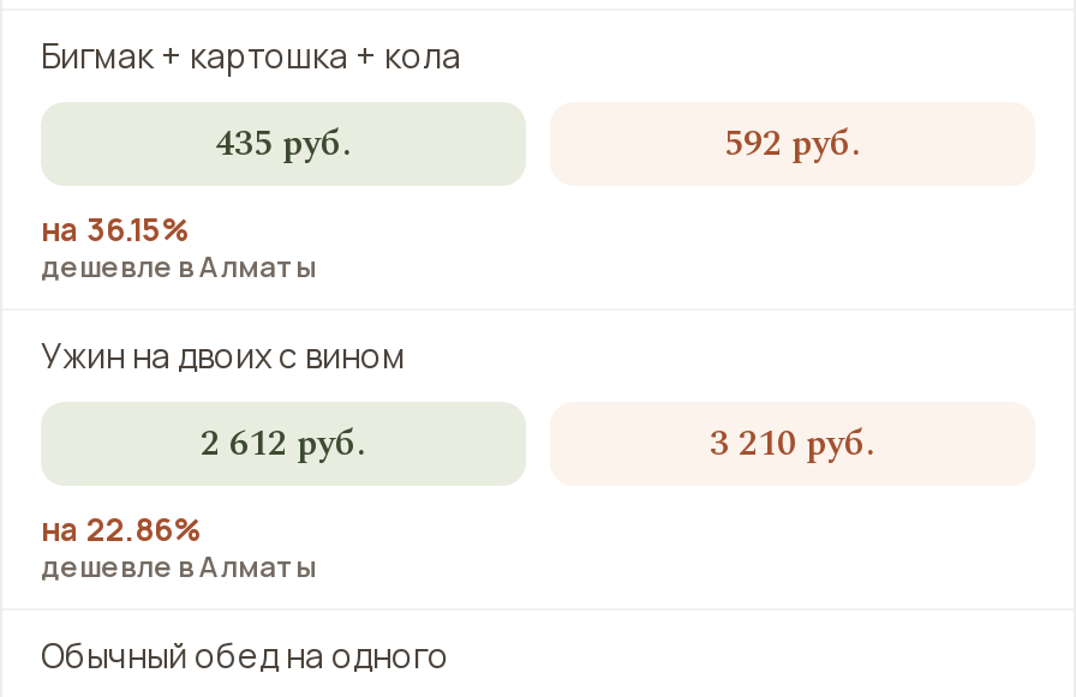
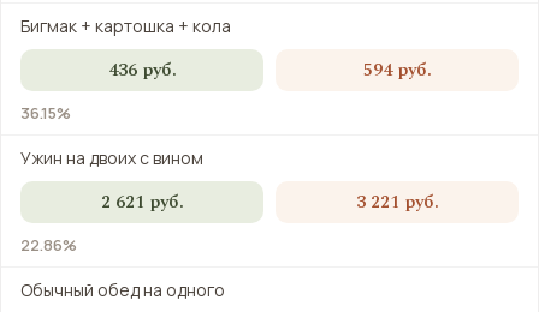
- 435 руб.
- 592 руб.
+ 436 руб.
+ 594 руб.

- на 36.15%
- дешевле в Алматы
+ 36.15%

- 2 612 руб.
- 3 210 руб.
+ 2 621 руб.
+ 3 221 руб.

- на 22.86%
- дешевле в Алматы
+ 22.86%
